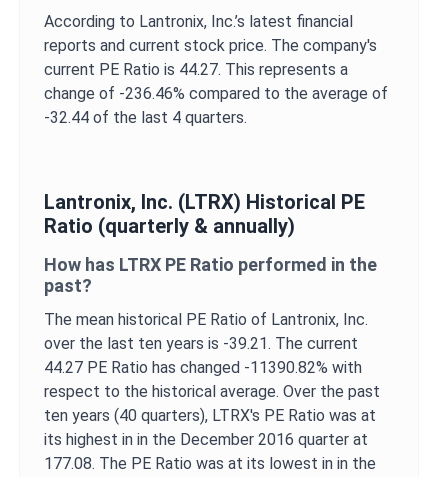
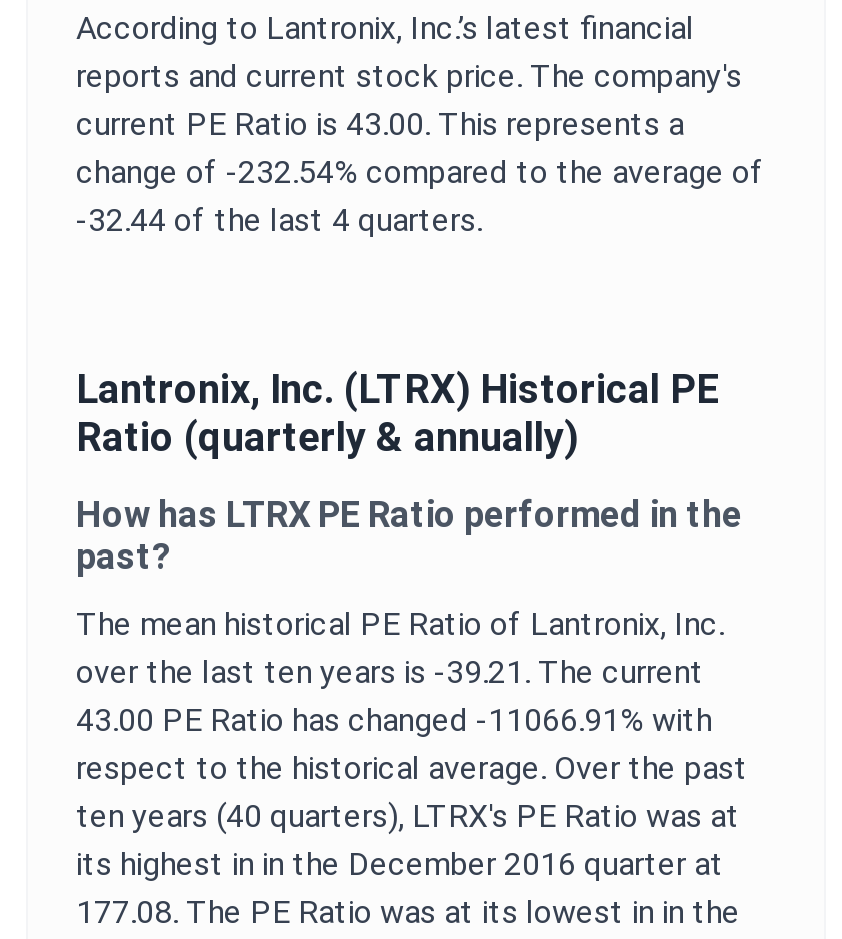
- current PE Ratio is 44.27. This represents a
+ current PE Ratio is 43.00. This represents a

- change of -236.46% compared to the average of
+ change of -232.54% compared to the average of

- 44.27 PE Ratio has changed -11390.82% with
+ 43.00 PE Ratio has changed -11066.91% with
